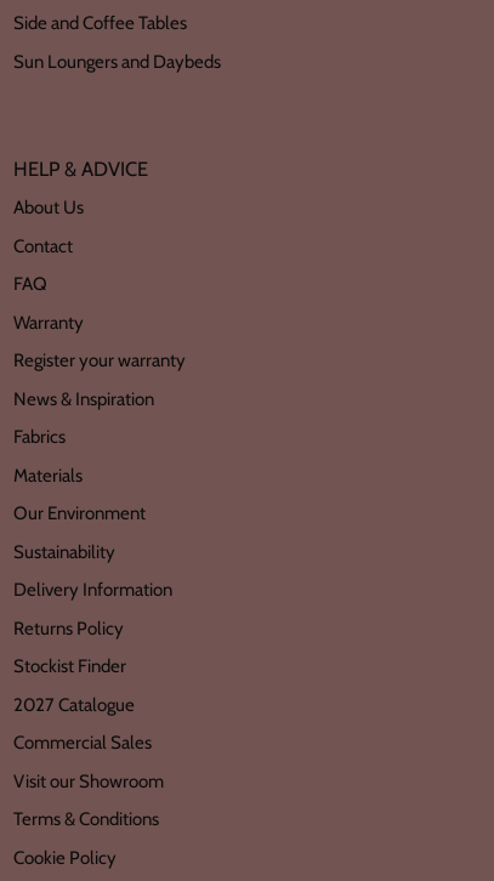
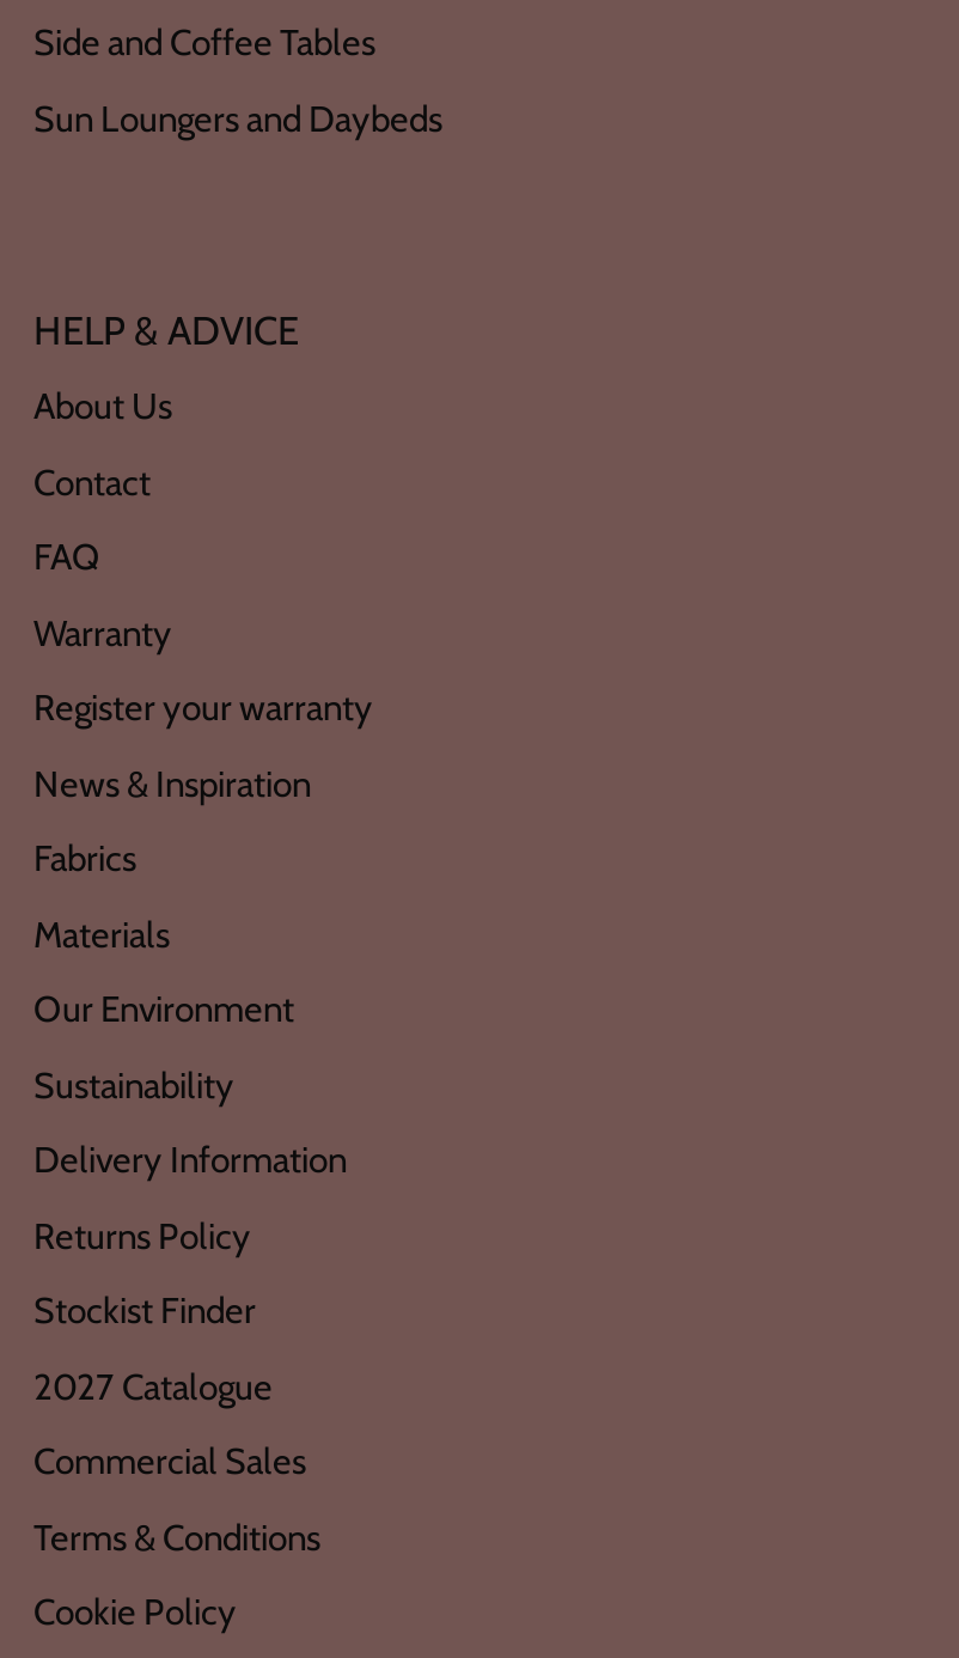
- Visit our Showroom
